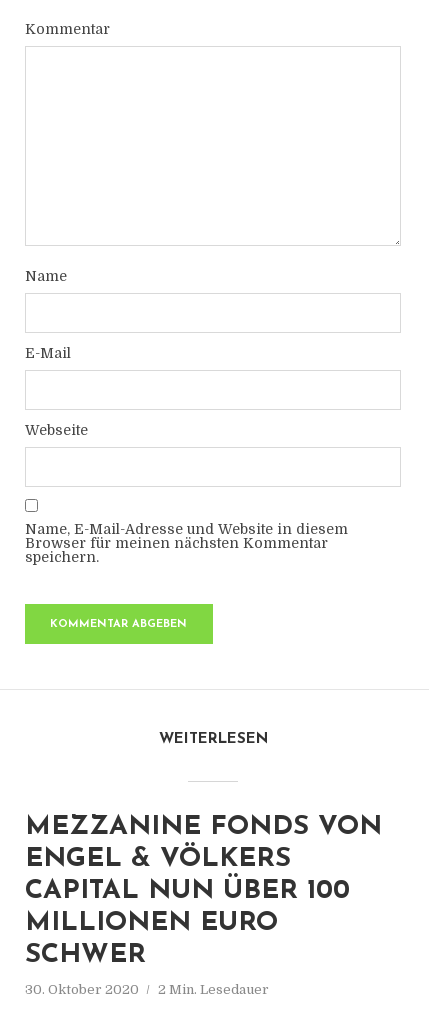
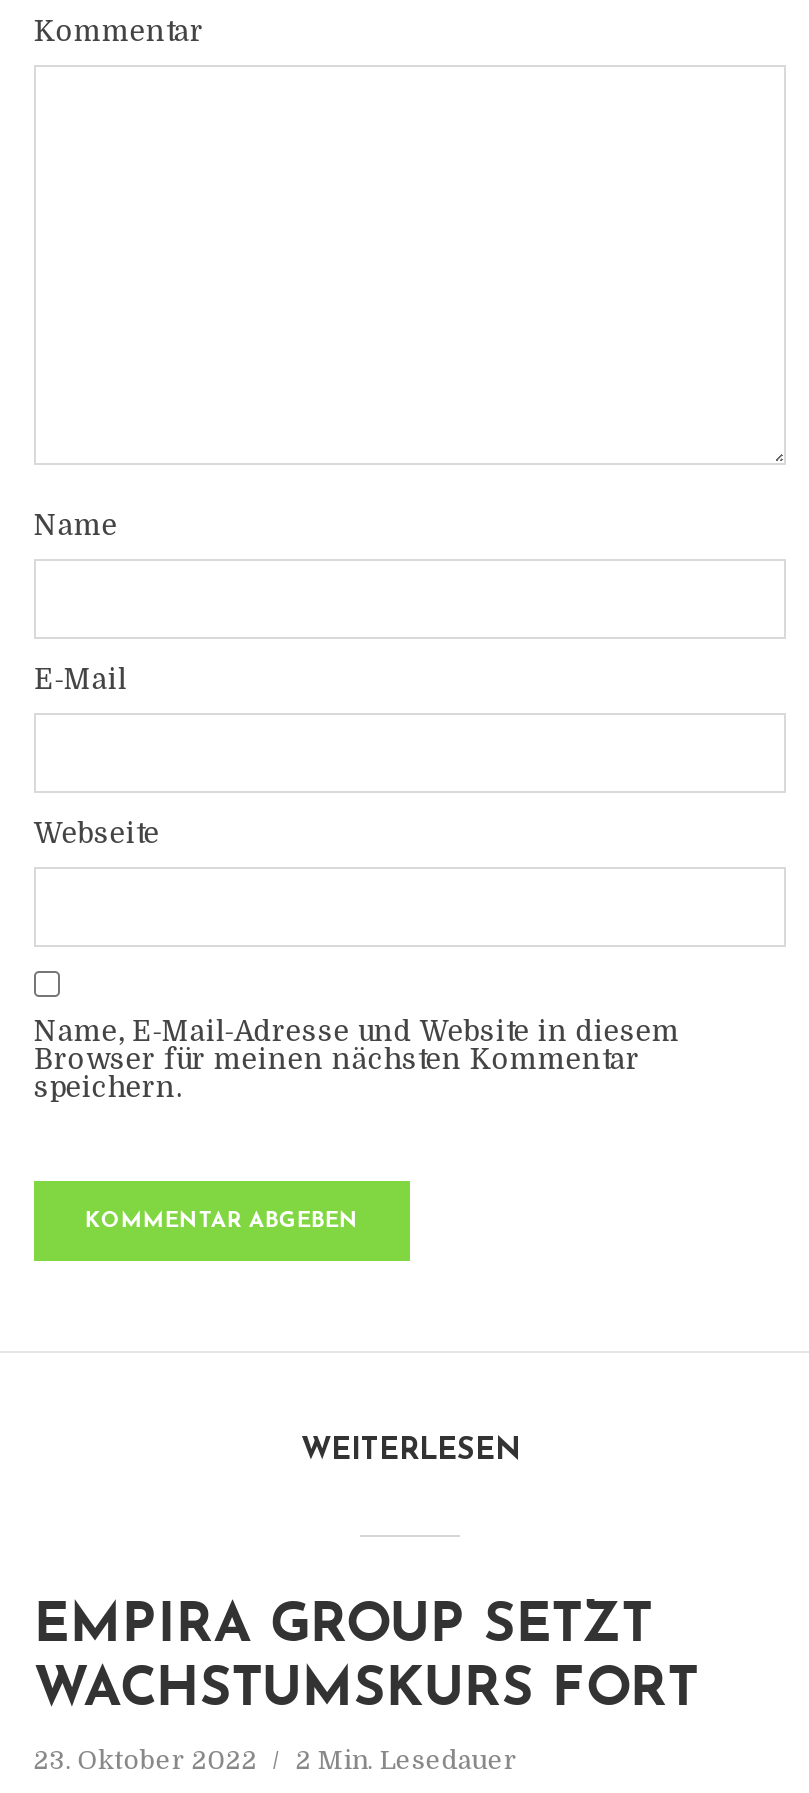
- MEZZANINE FONDS VON
- ENGEL & VÖLKERS
- CAPITAL NUN ÜBER 100
- MILLIONEN EURO
- SCHWER
+ EMPIRA GROUP SETZT
+ WACHSTUMSKURS FORT

- 30. Oktober 2020 2 Min. Lesedauer
+ 23. Oktober 2022 2 Min. Lesedauer
